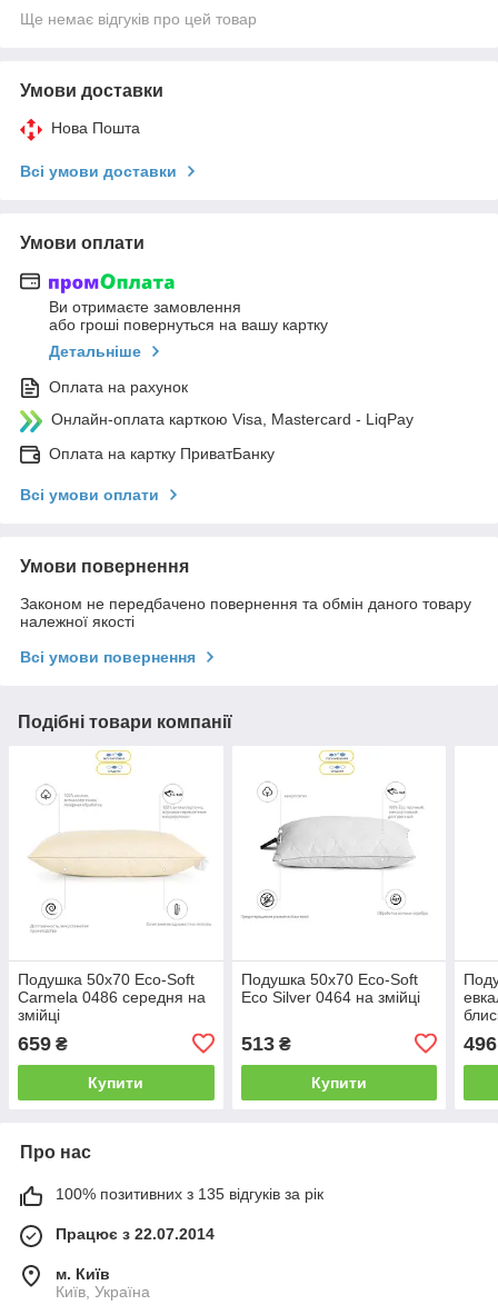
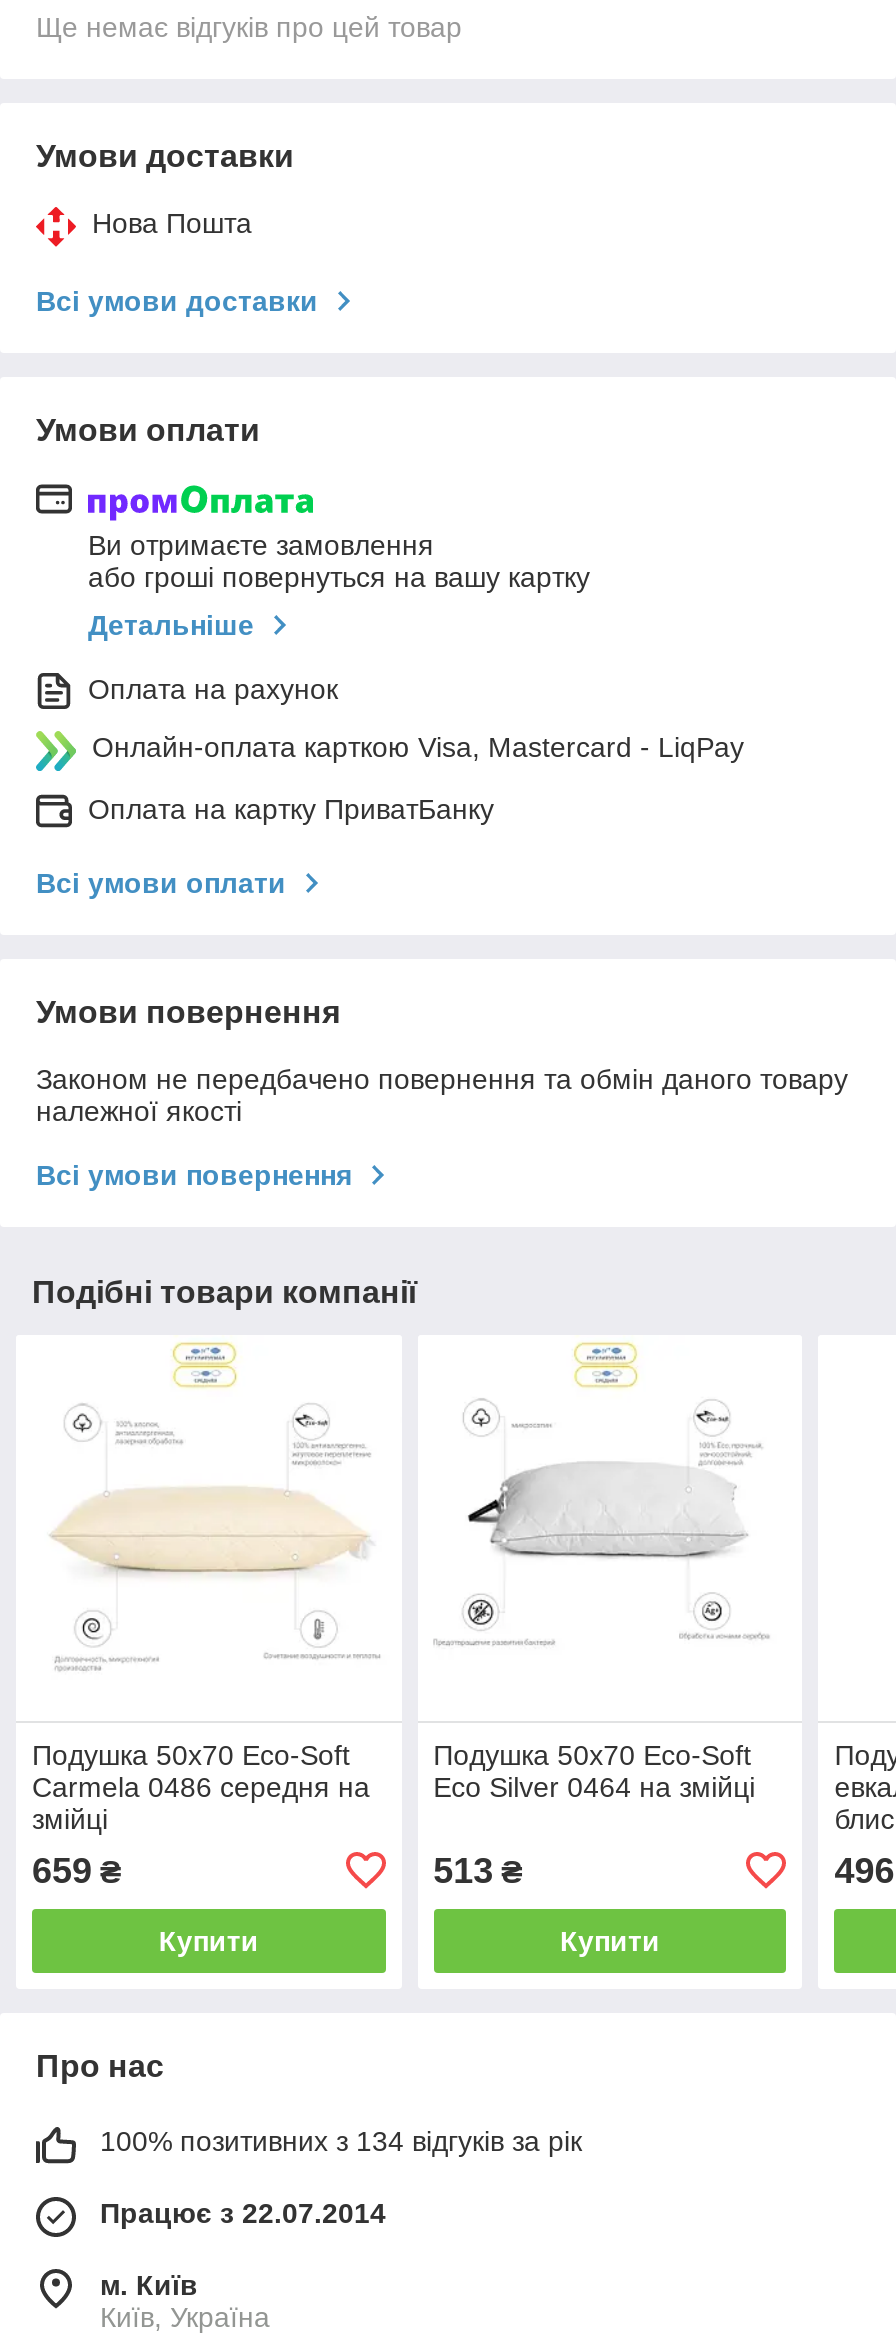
- 100% позитивних з 135 відгуків за рік
+ 100% позитивних з 134 відгуків за рік
